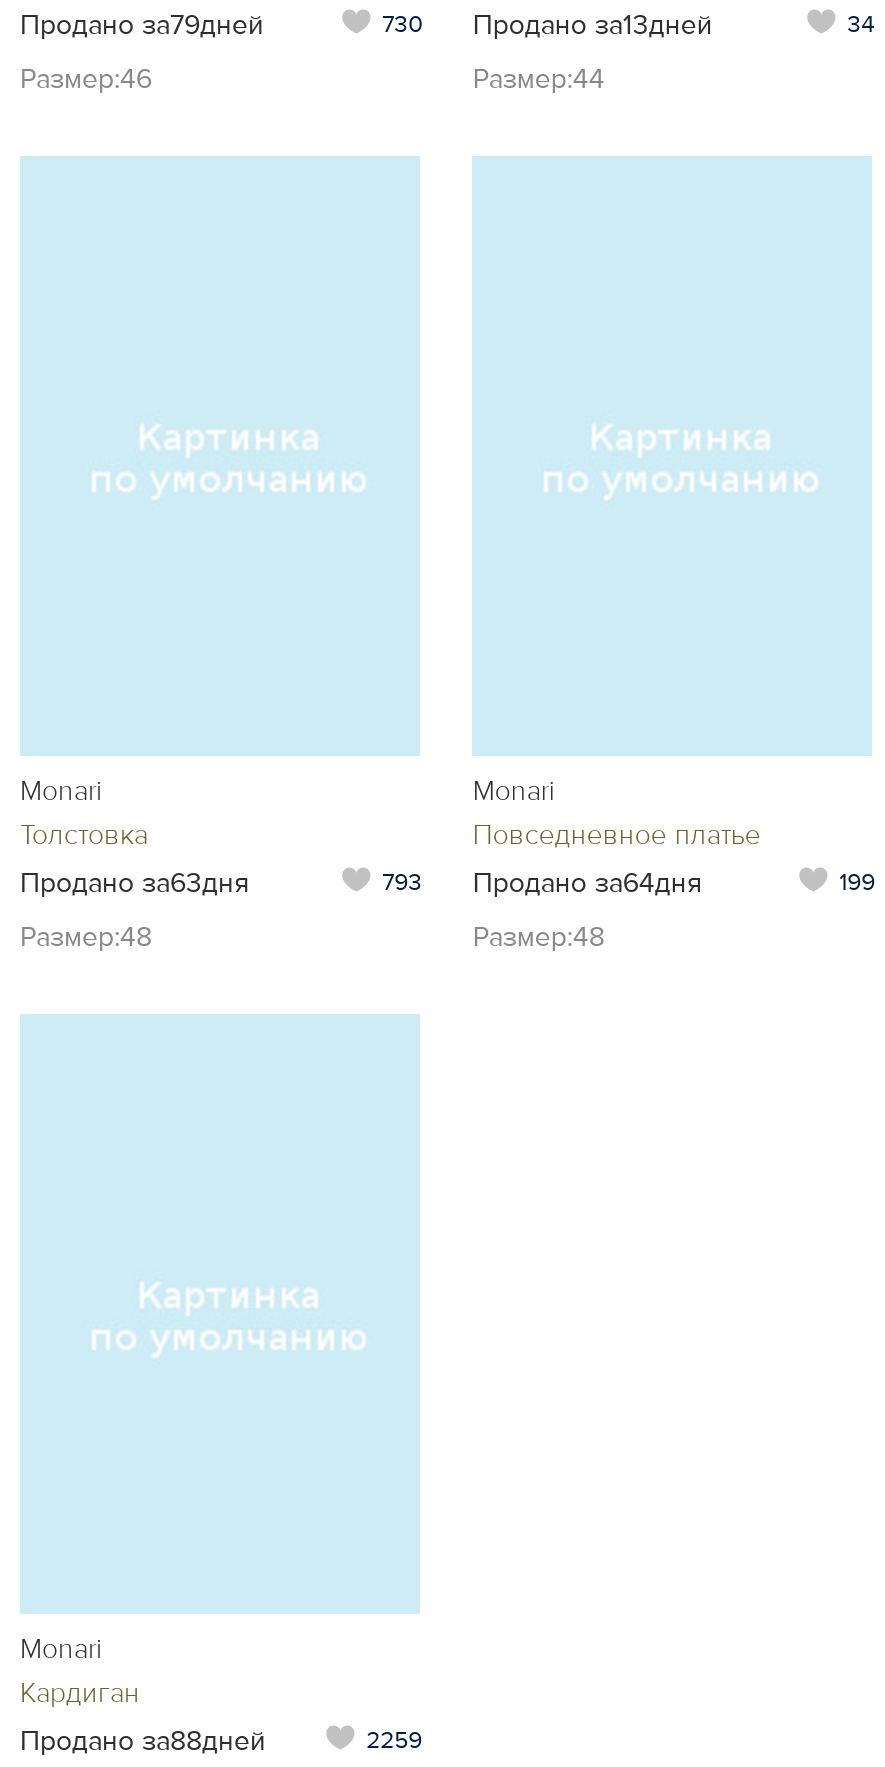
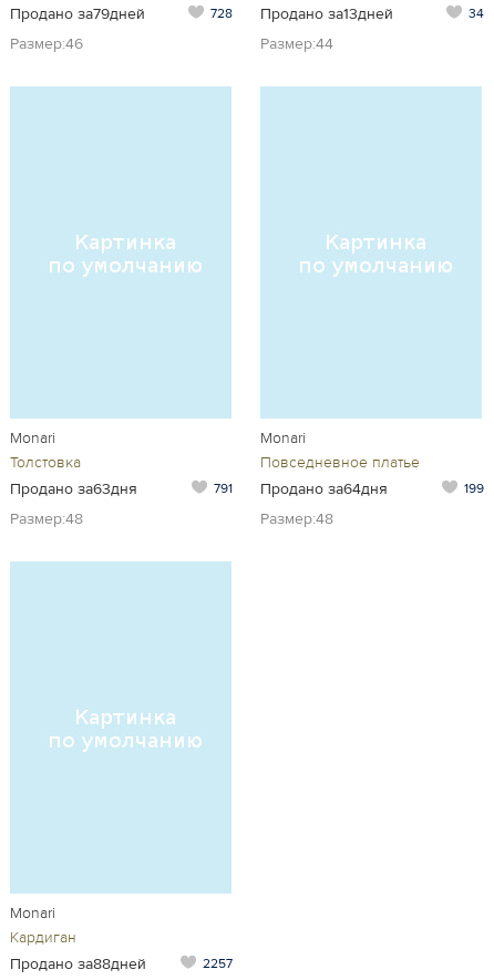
- 730 Продано за13дней
+ 728 Продано за13дней

- 793
+ 791

- 2259
+ 2257
